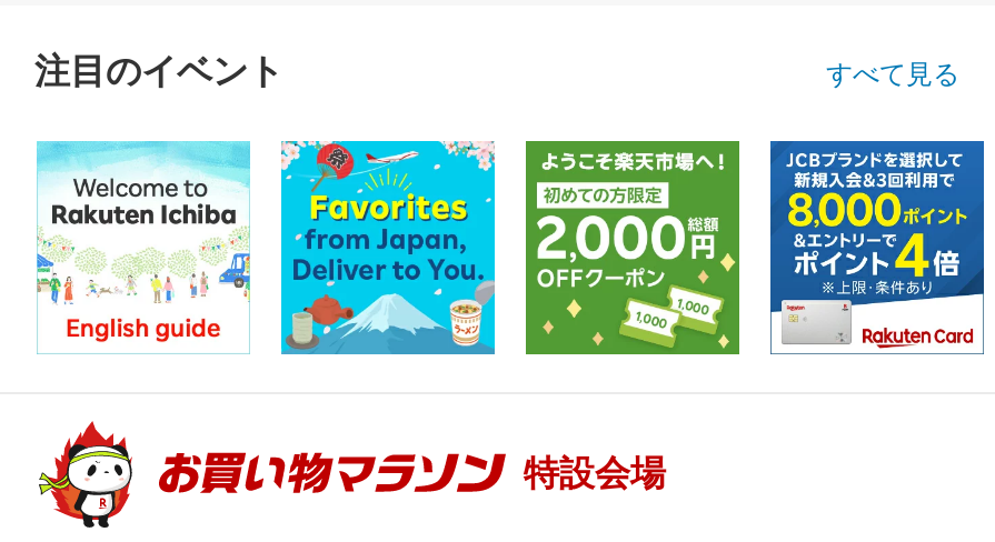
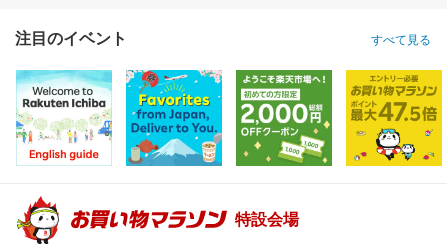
- [image]
+ [image]
